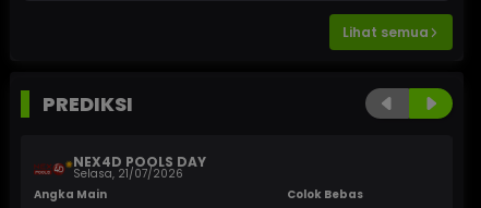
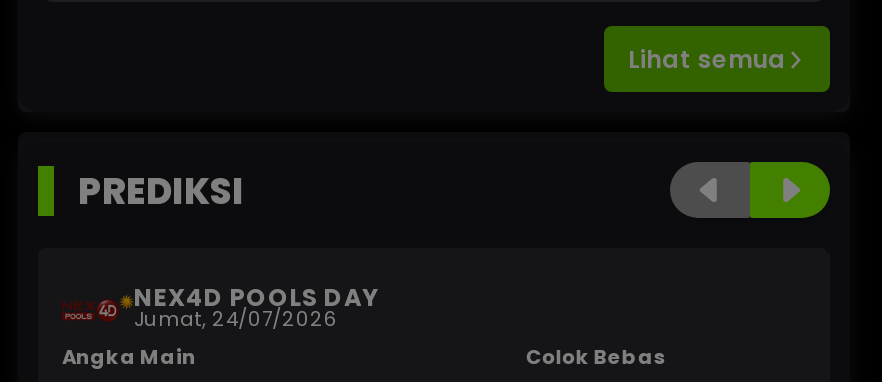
- Selasa, 21/07/2026
+ Jumat, 24/07/2026
